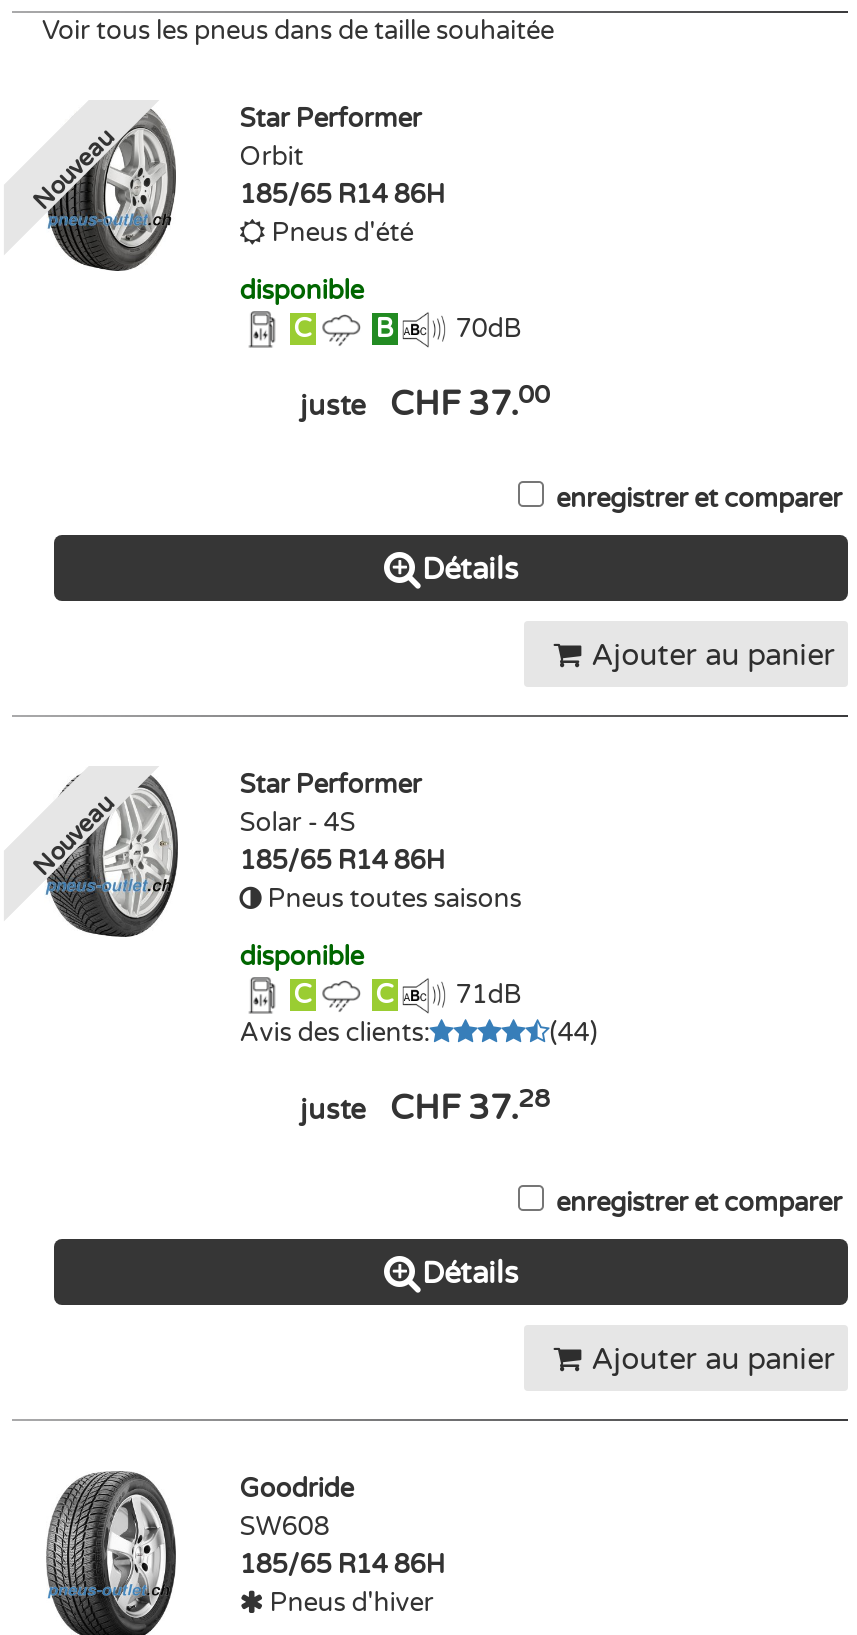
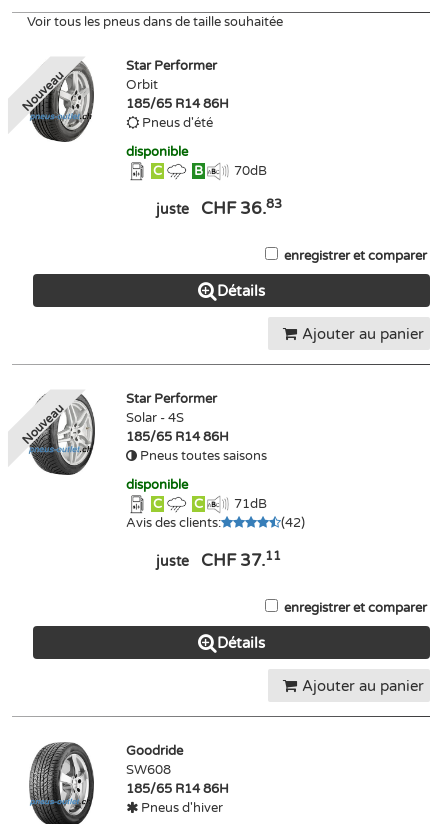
- juste CHF 37.00
+ juste CHF 36.83

- (44)
+ (42)

- juste CHF 37.28
+ juste CHF 37.11
